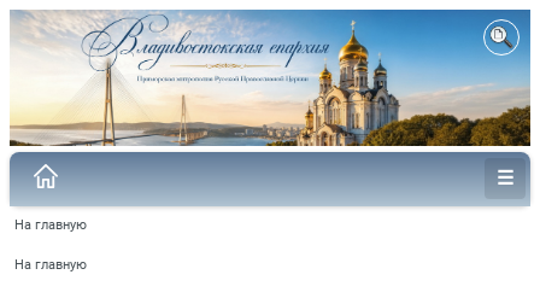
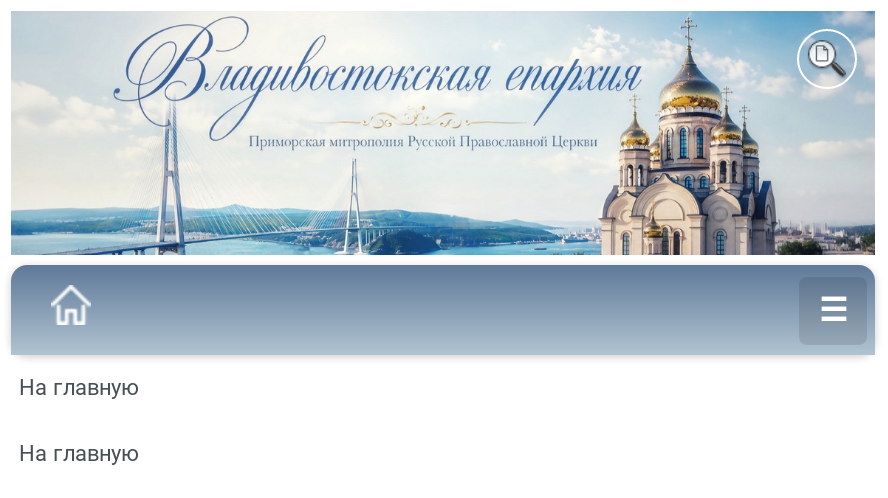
- [image]
+ [image]
